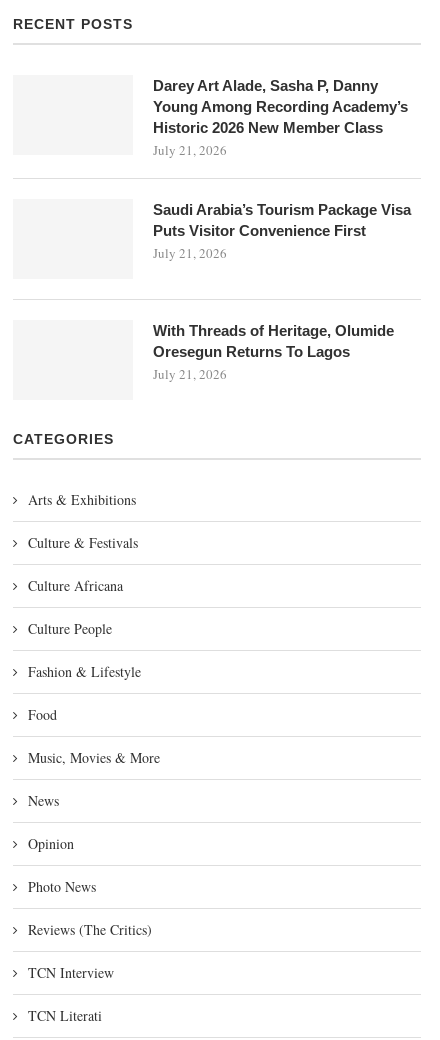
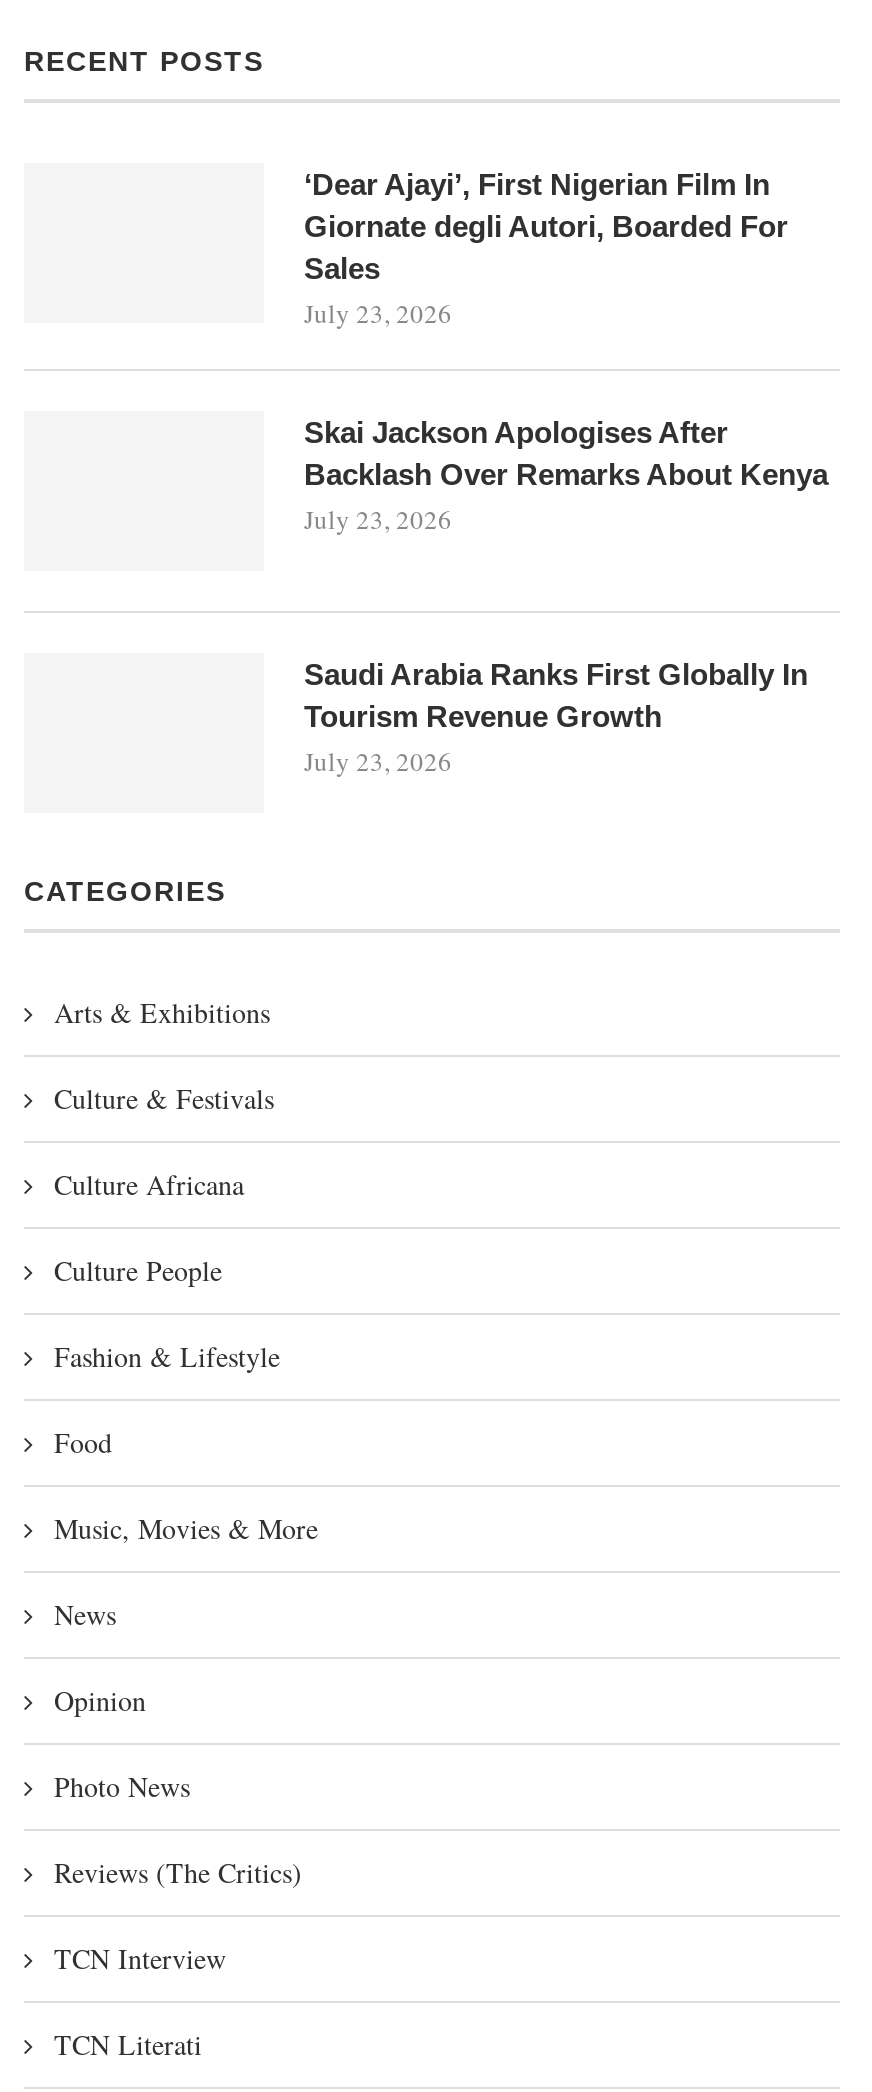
- Darey Art Alade, Sasha P, Danny
- Young Among Recording Academy’s
- Historic 2026 New Member Class
- July 21, 2026
+ ‘Dear Ajayi’, First Nigerian Film In
+ Giornate degli Autori, Boarded For
+ Sales
+ July 23, 2026

- Saudi Arabia’s Tourism Package Visa
- Puts Visitor Convenience First
- July 21, 2026
+ Skai Jackson Apologises After
+ Backlash Over Remarks About Kenya
+ July 23, 2026

- With Threads of Heritage, Olumide
- Oresegun Returns To Lagos
- July 21, 2026
+ Saudi Arabia Ranks First Globally In
+ Tourism Revenue Growth
+ July 23, 2026
